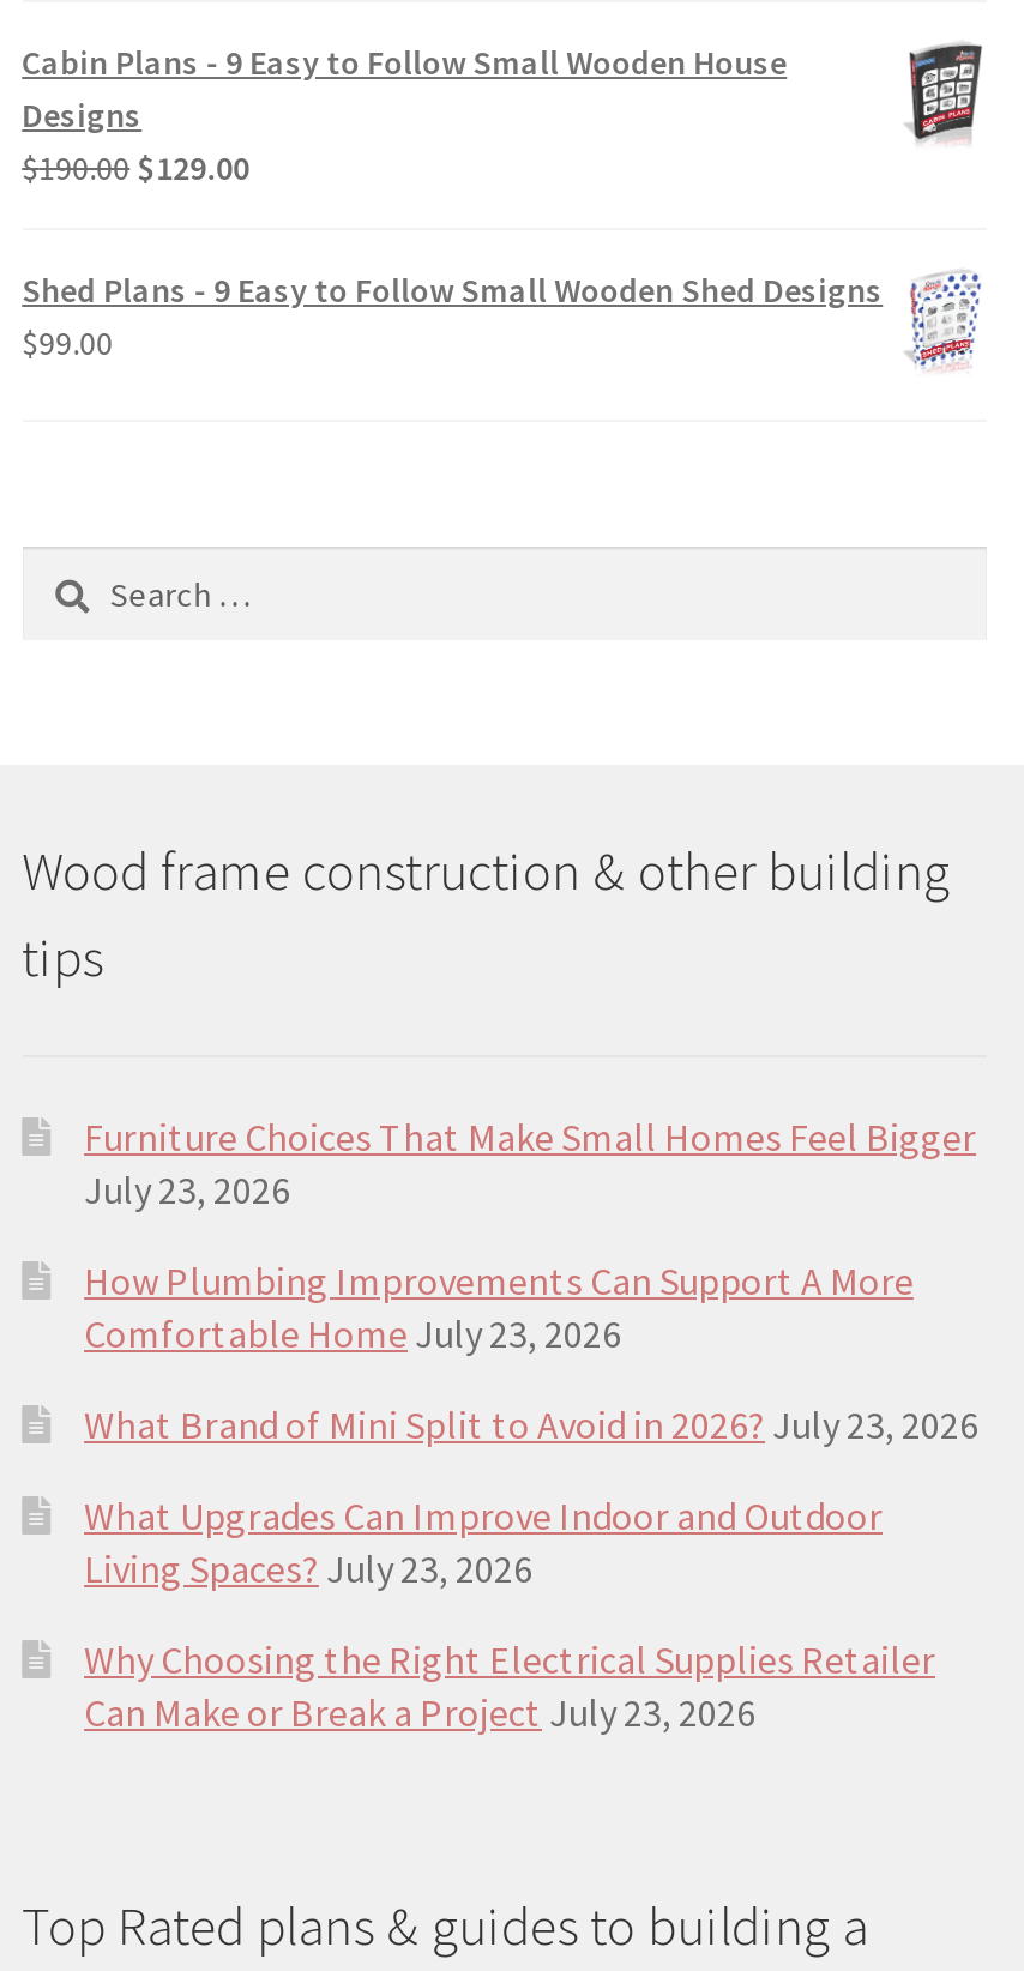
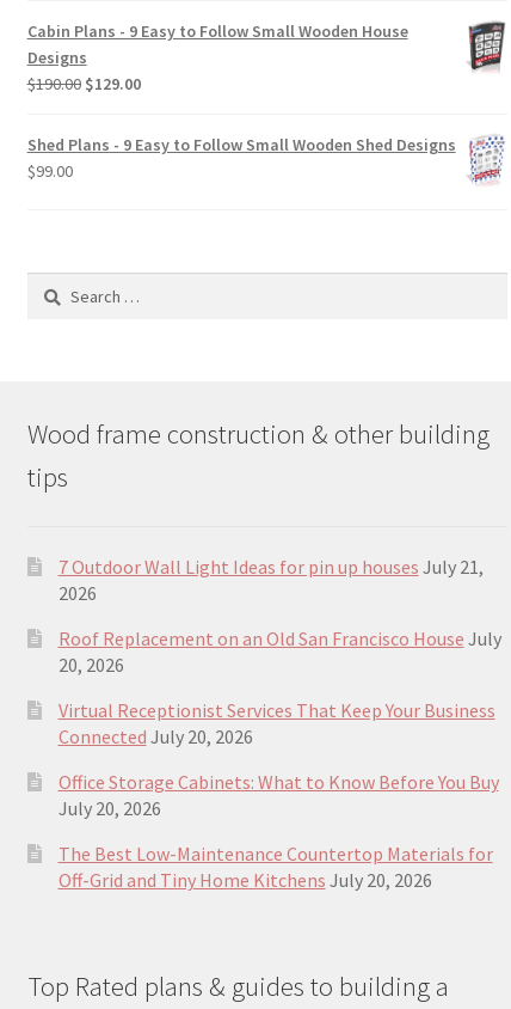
- Furniture Choices That Make Small Homes Feel Bigger
- July 23, 2026
+ 7 Outdoor Wall Light Ideas for pin up houses July 21,
+ 2026

- How Plumbing Improvements Can Support A More
- Comfortable Home July 23, 2026
+ Roof Replacement on an Old San Francisco House July
+ 20, 2026

- What Brand of Mini Split to Avoid in 2026? July 23, 2026
+ Virtual Receptionist Services That Keep Your Business
+ Connected July 20, 2026

- What Upgrades Can Improve Indoor and Outdoor
- Living Spaces? July 23, 2026
+ Office Storage Cabinets: What to Know Before You Buy
+ July 20, 2026

- Why Choosing the Right Electrical Supplies Retailer
- Can Make or Break a Project July 23, 2026
+ The Best Low-Maintenance Countertop Materials for
+ Off-Grid and Tiny Home Kitchens July 20, 2026
